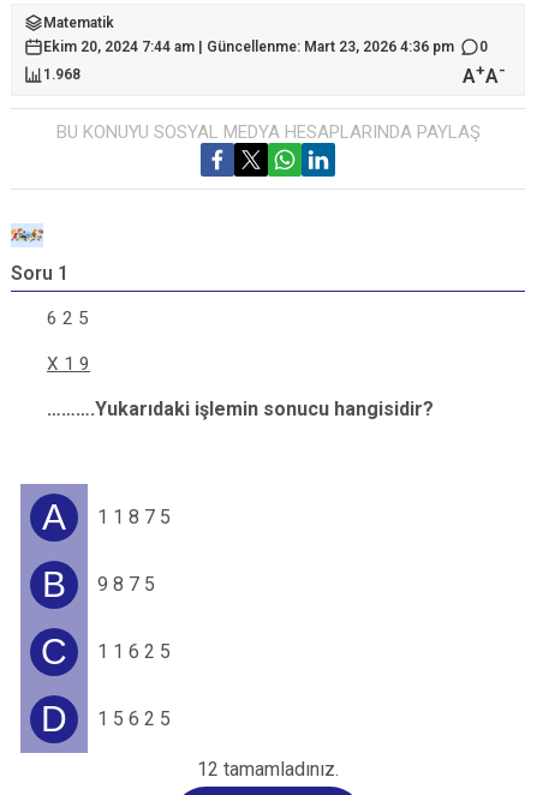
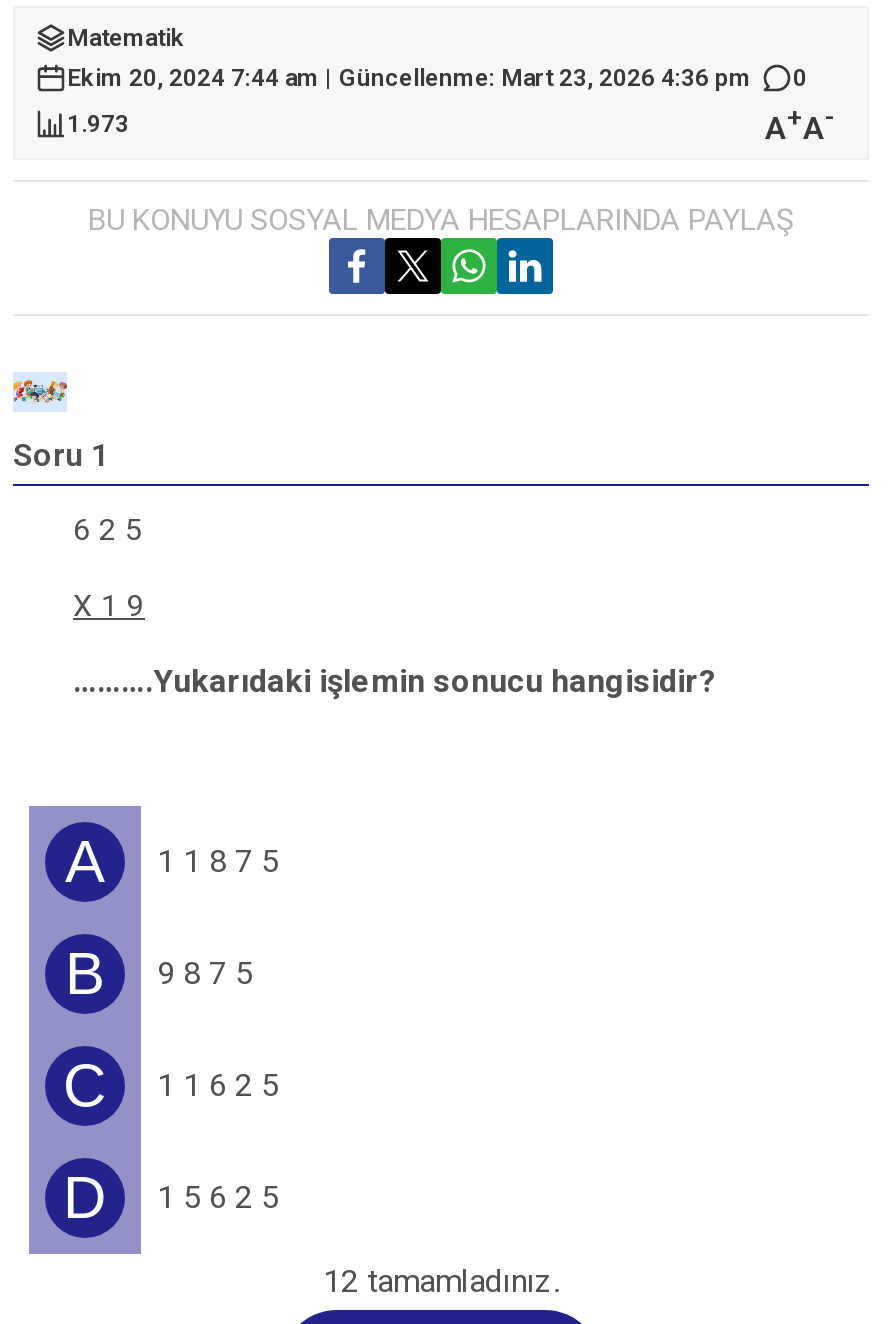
- 1.968
+ 1.973
